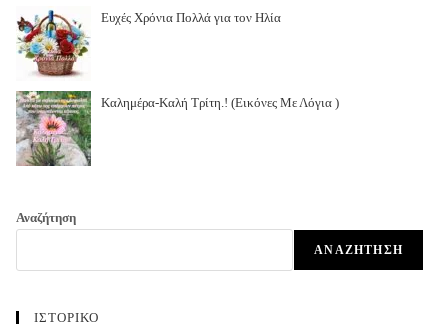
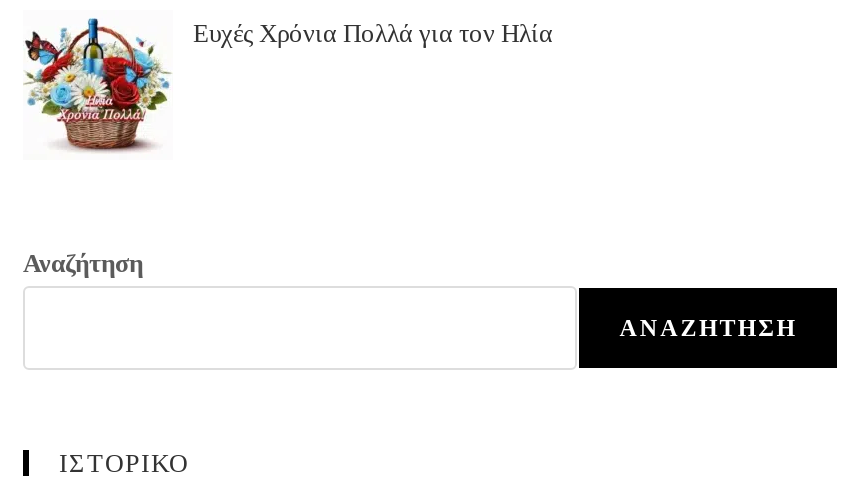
- [image]
- Καλημέρα-Καλή Τρίτη.! (Εικόνες Με Λόγια )
